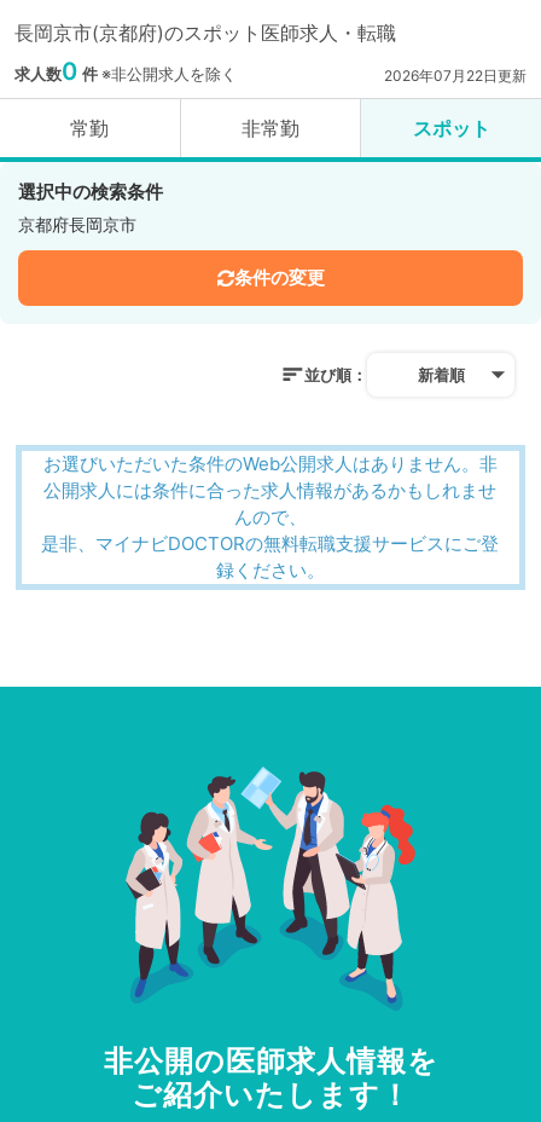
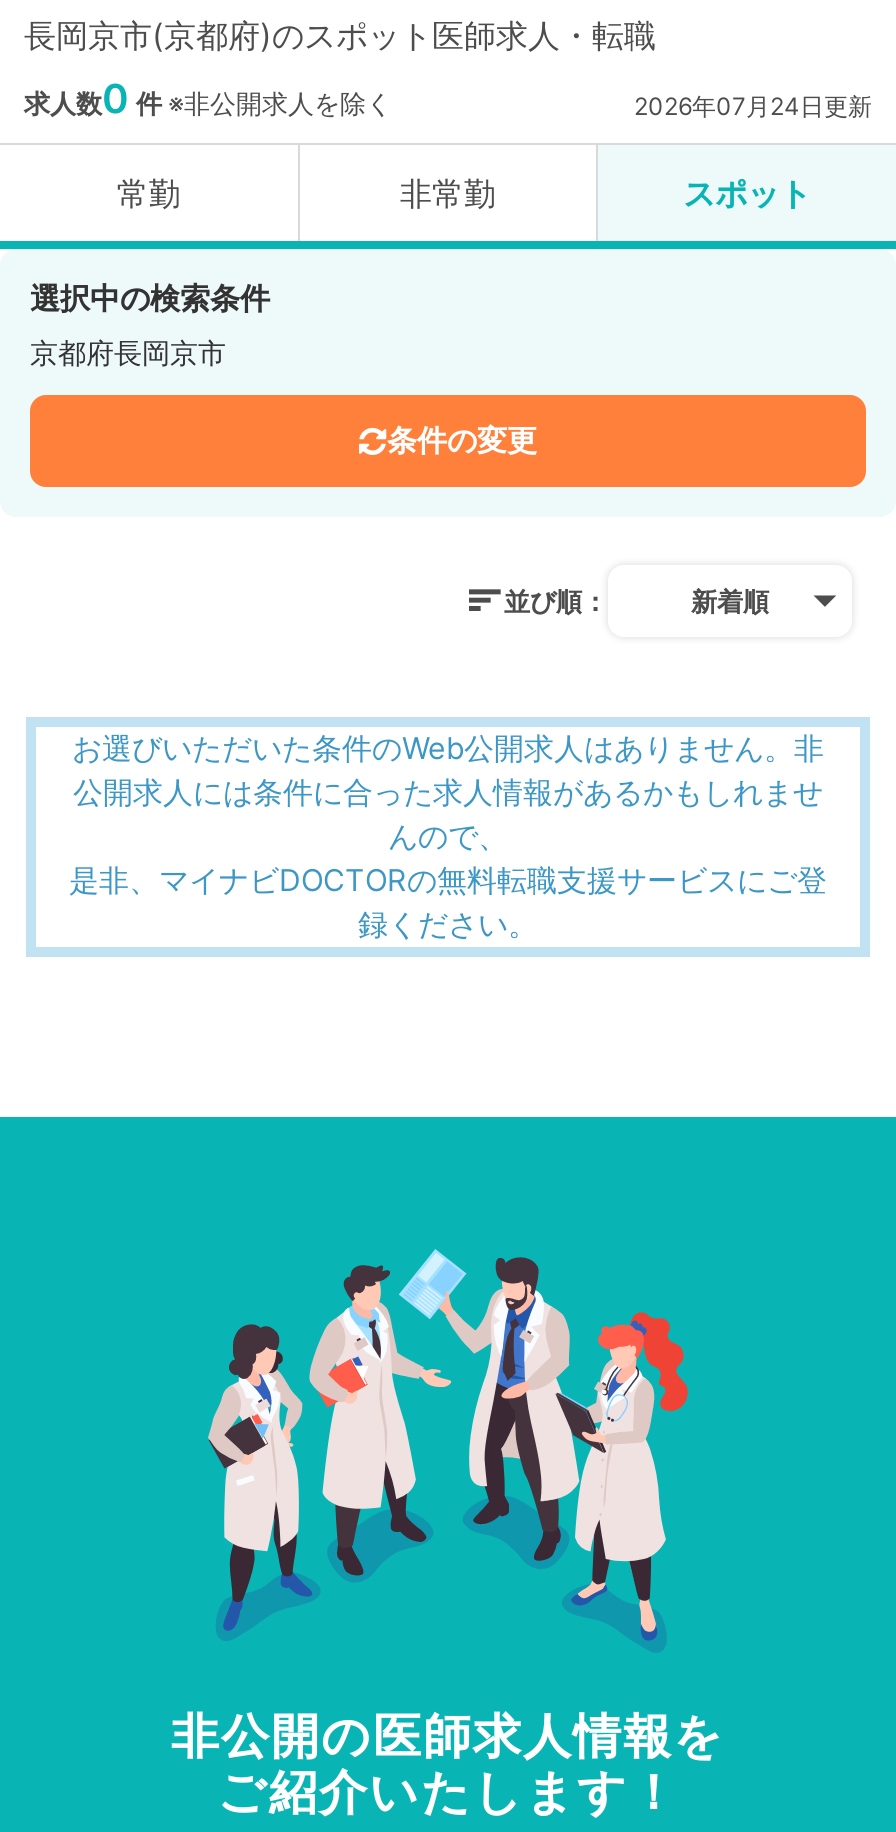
- 2026年07月22日更新
+ 2026年07月24日更新
